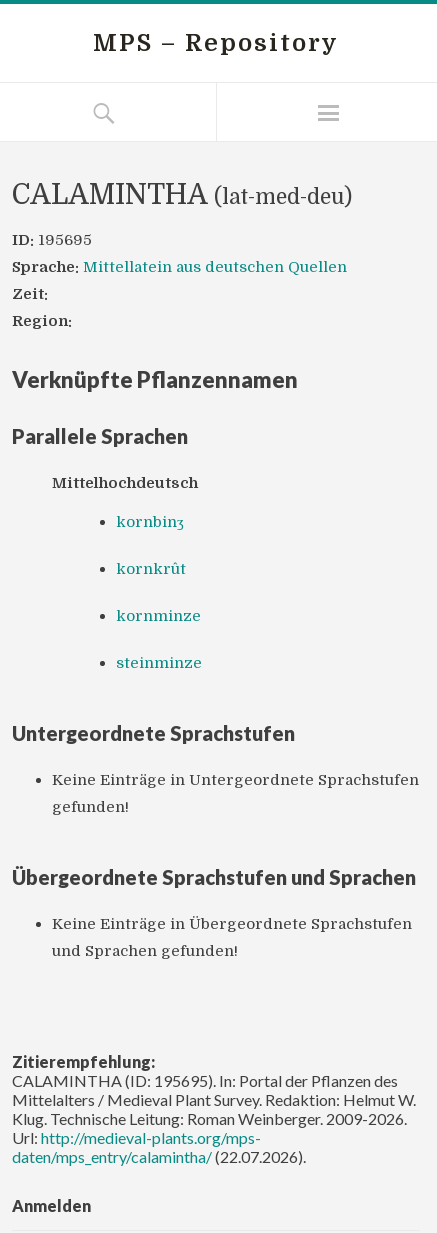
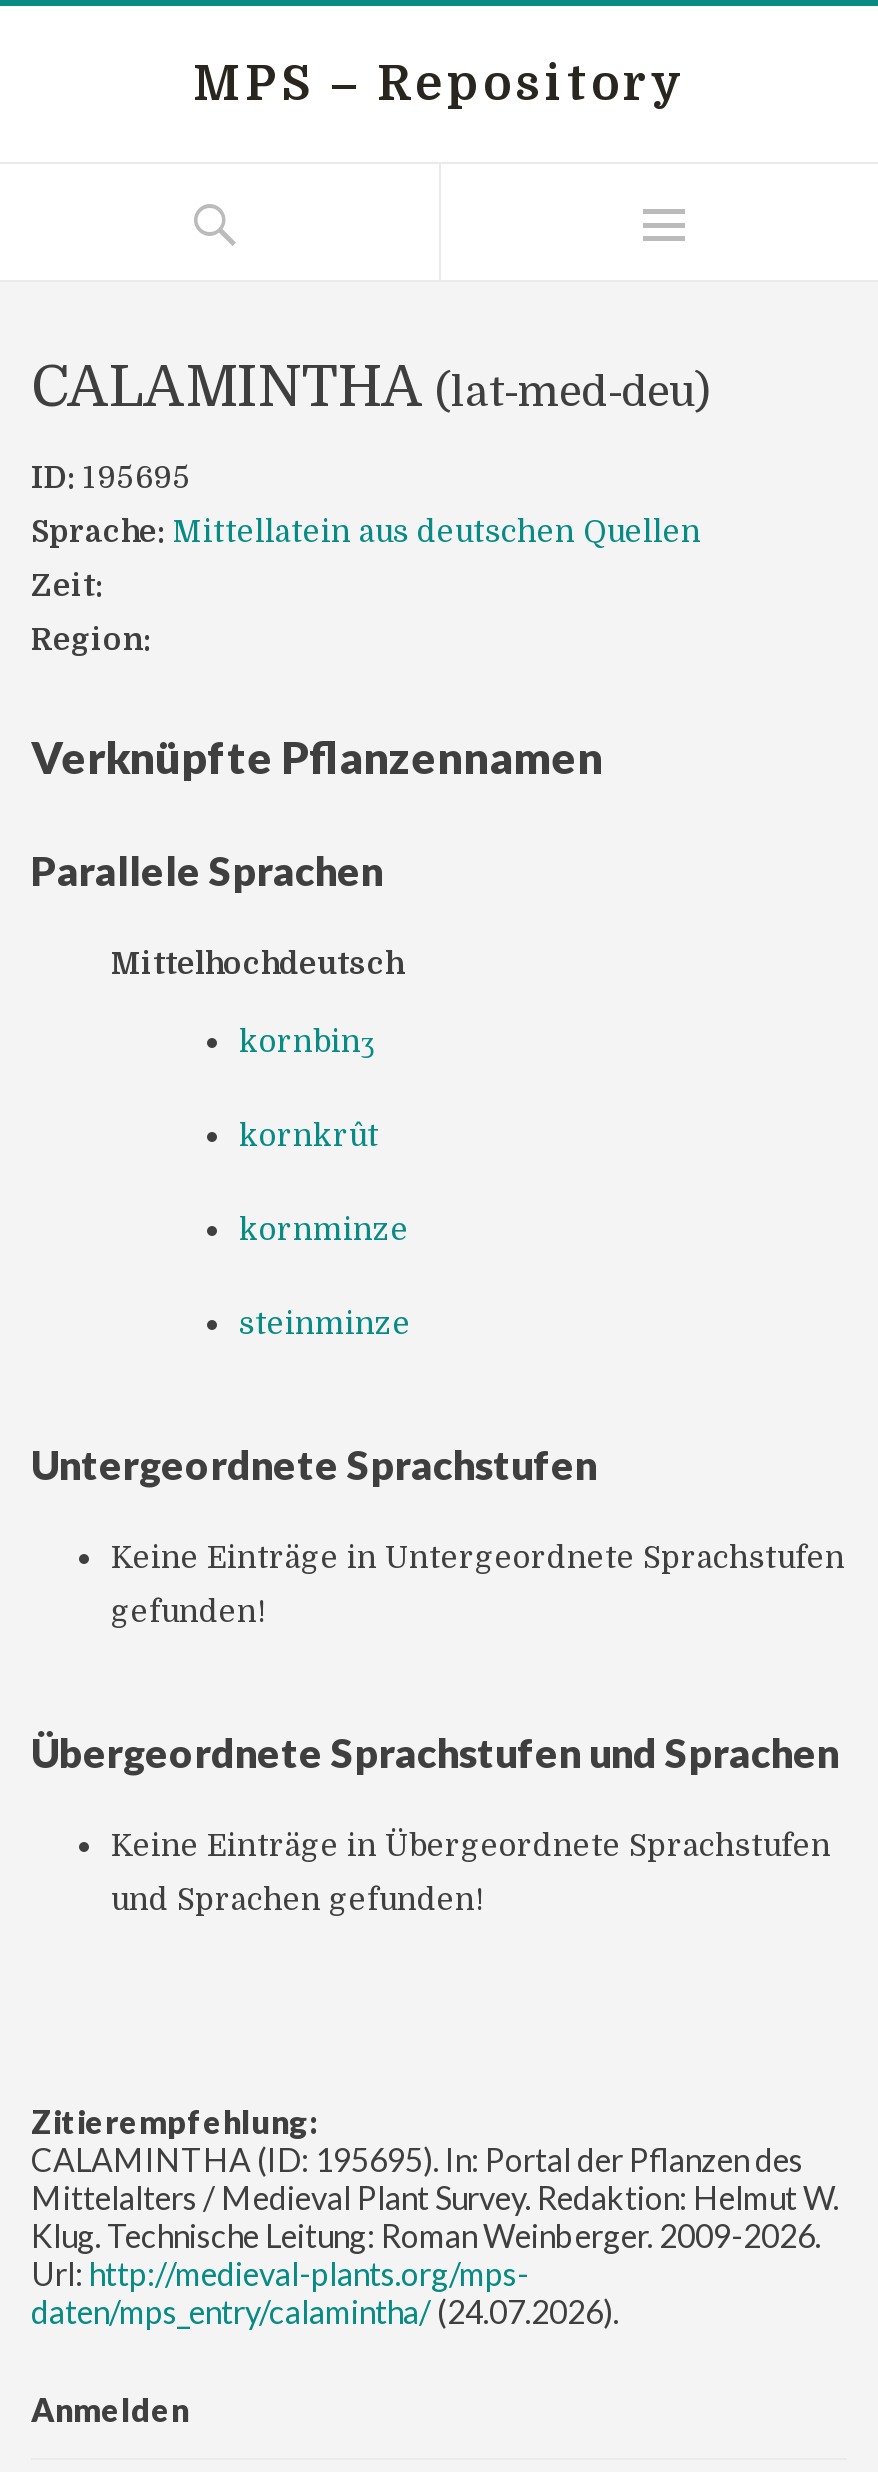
- daten/mps_entry/calamintha/(22.07.2026).
+ daten/mps_entry/calamintha/(24.07.2026).
